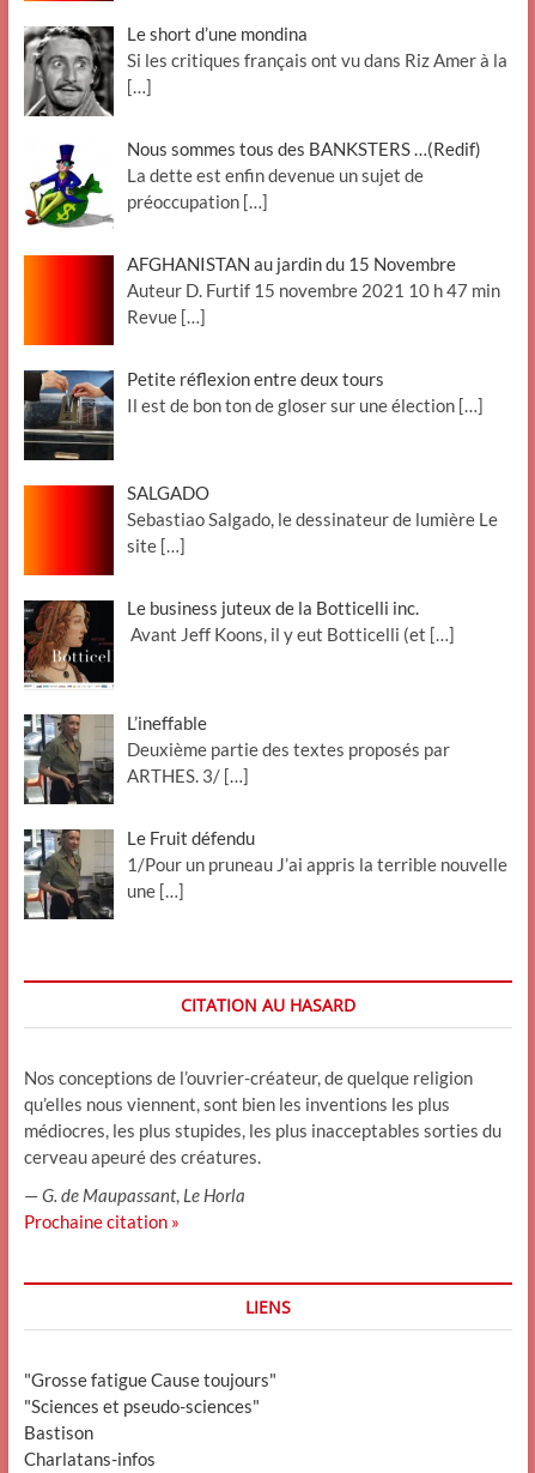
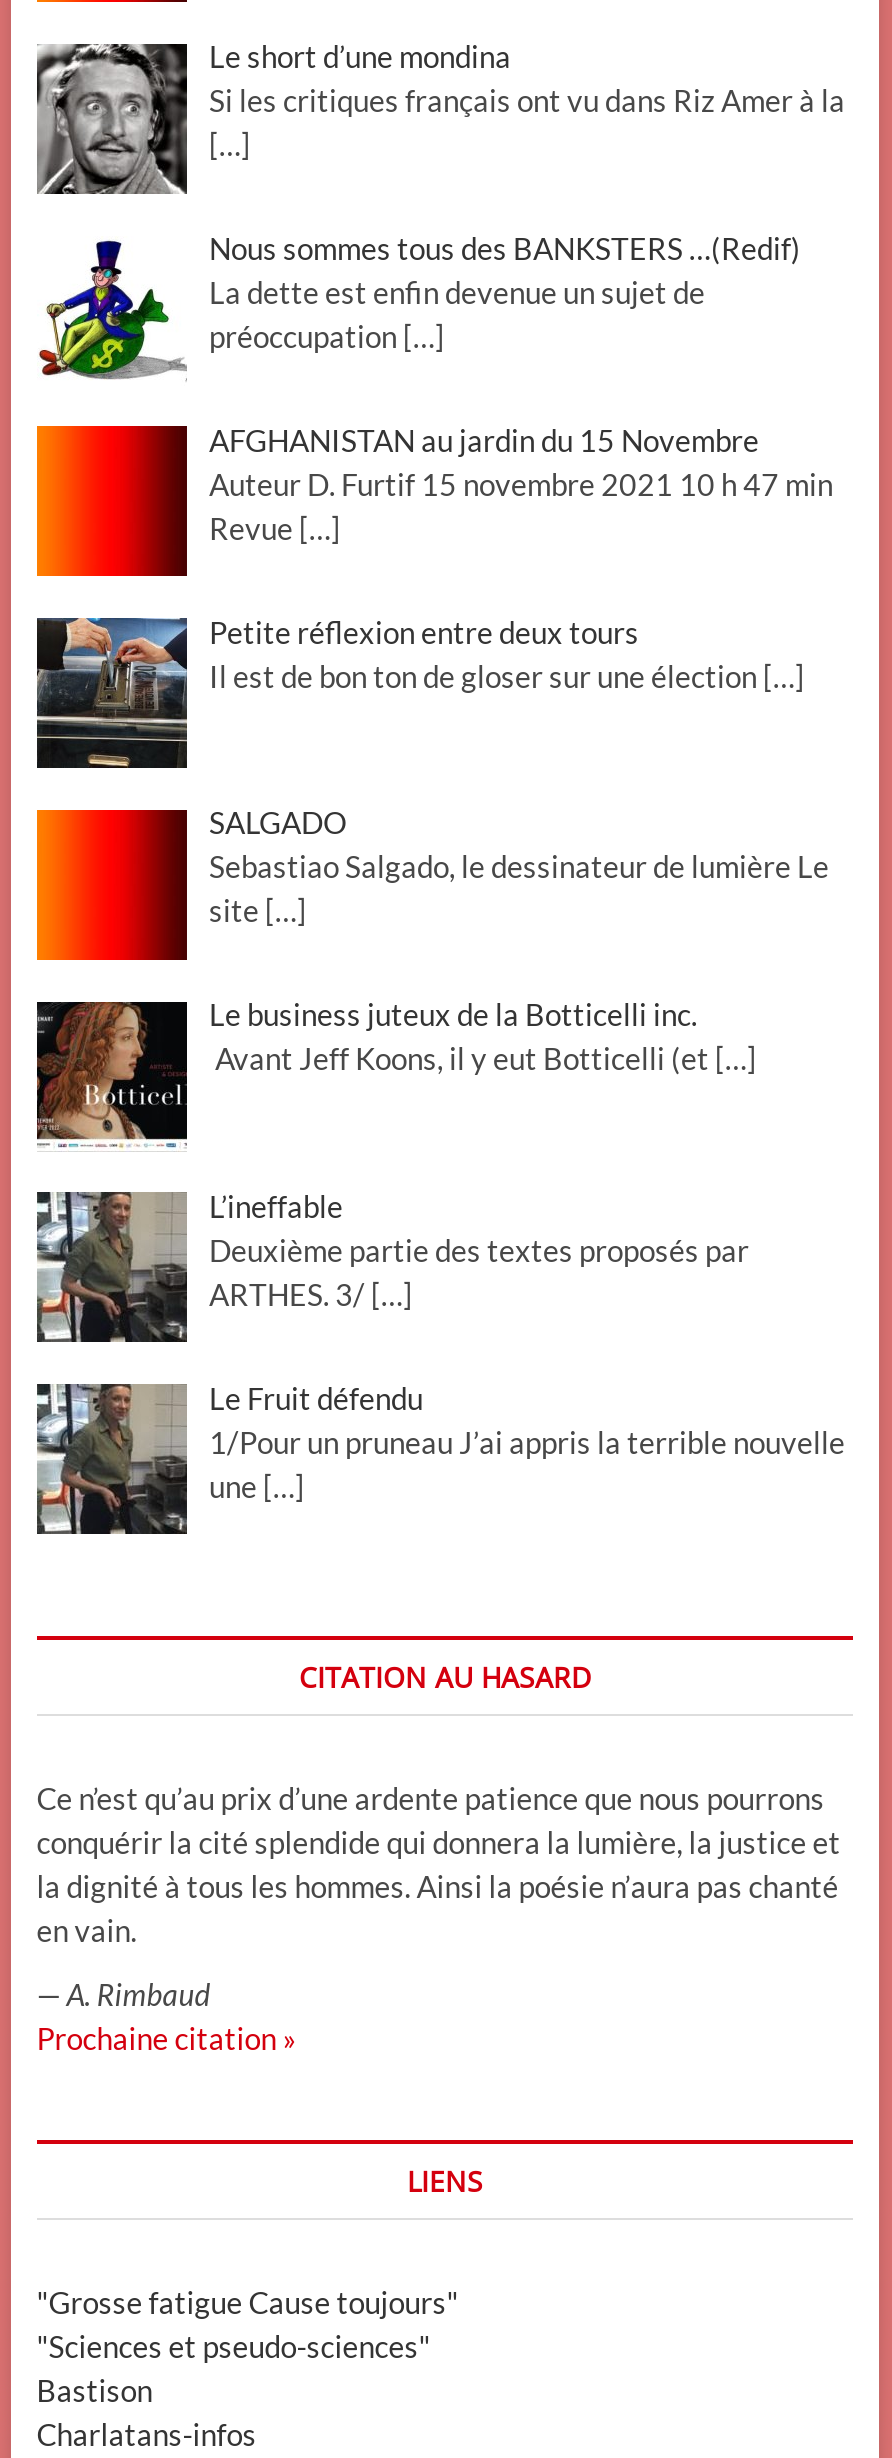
- Nos conceptions de l’ouvrier-créateur, de quelque religion
- qu’elles nous viennent, sont bien les inventions les plus
- médiocres, les plus stupides, les plus inacceptables sorties du
- cerveau apeuré des créatures.
+ Ce n’est qu’au prix d’une ardente patience que nous pourrons
+ conquérir la cité splendide qui donnera la lumière, la justice et
+ la dignité à tous les hommes. Ainsi la poésie n’aura pas chanté
+ en vain.

- — G. de Maupassant, Le Horla
+ — A. Rimbaud
